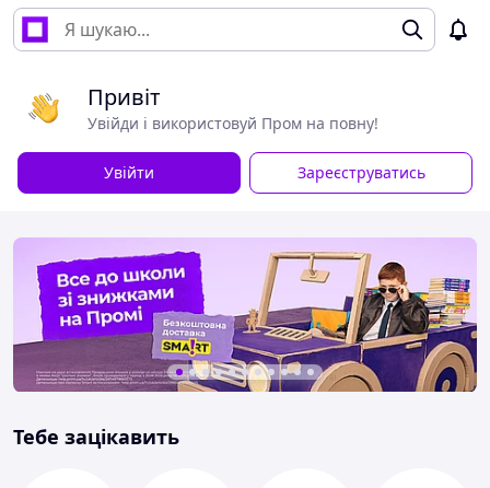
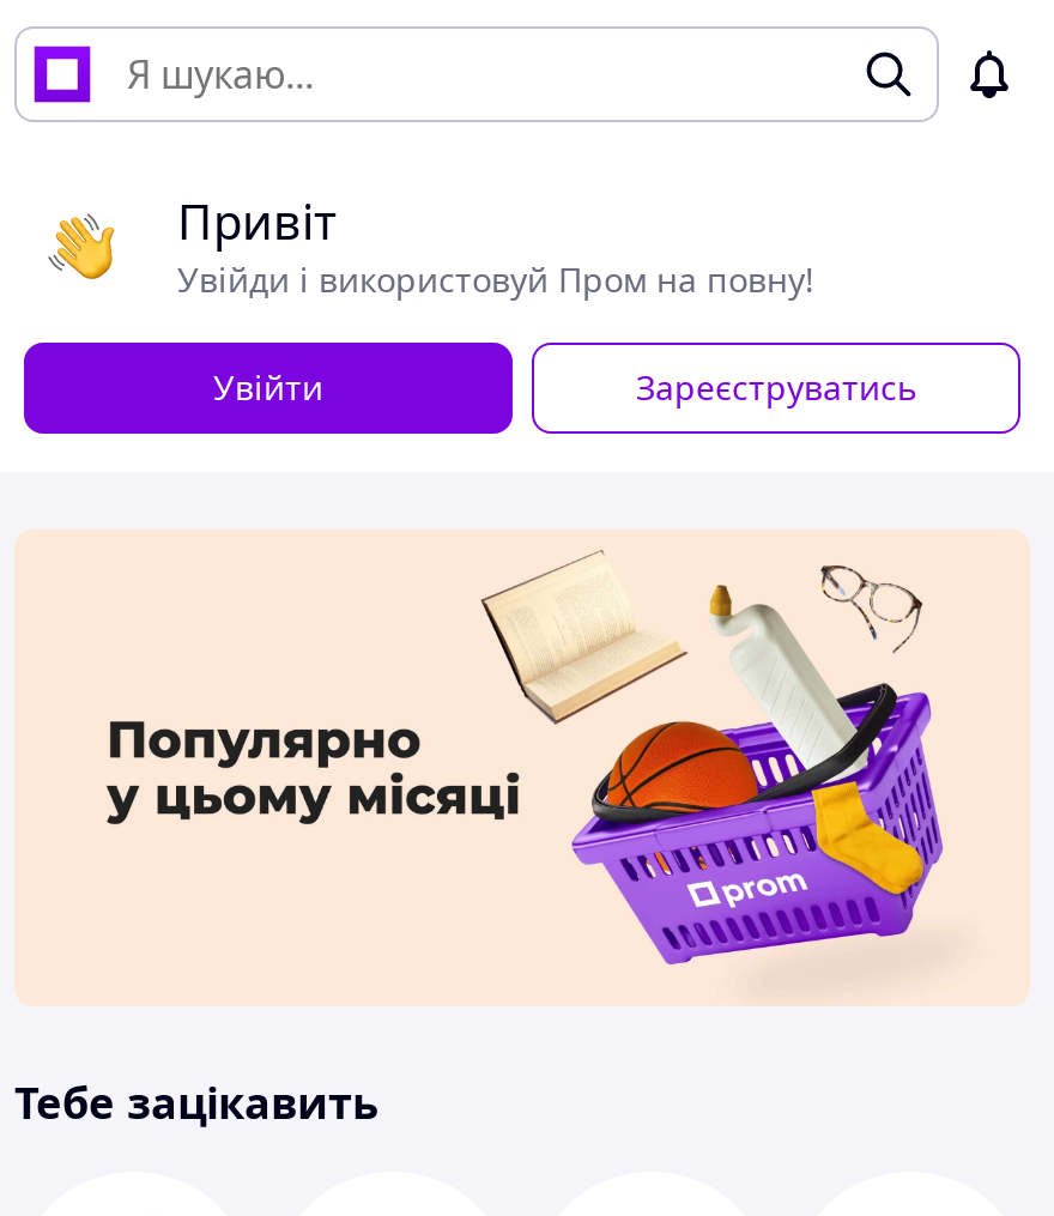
- [image]
+ [image]
